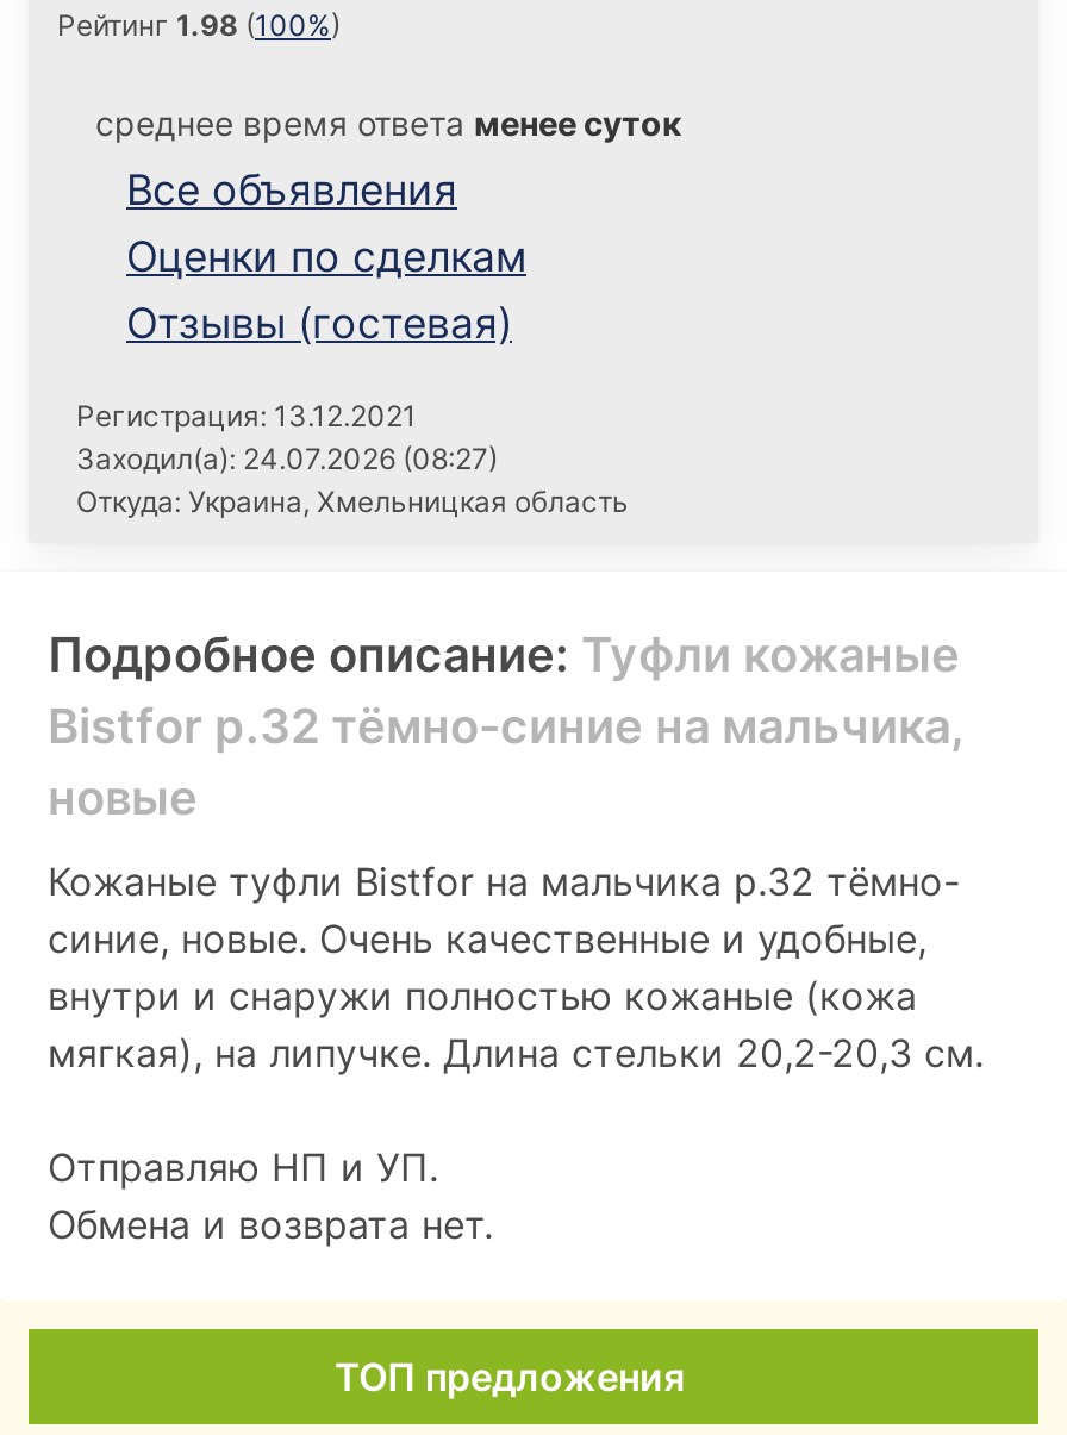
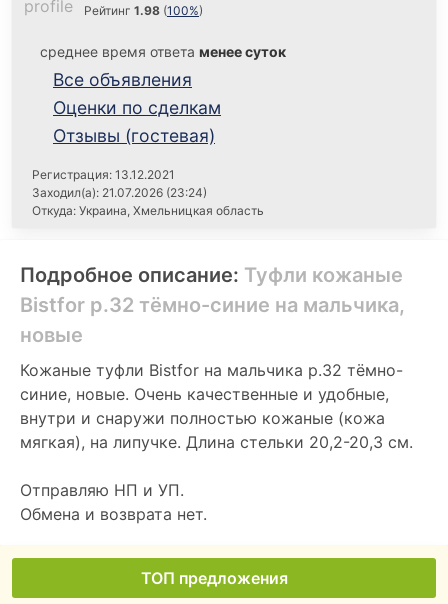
- Заходил(а): 24.07.2026 (08:27)
+ Заходил(а): 21.07.2026 (23:24)
